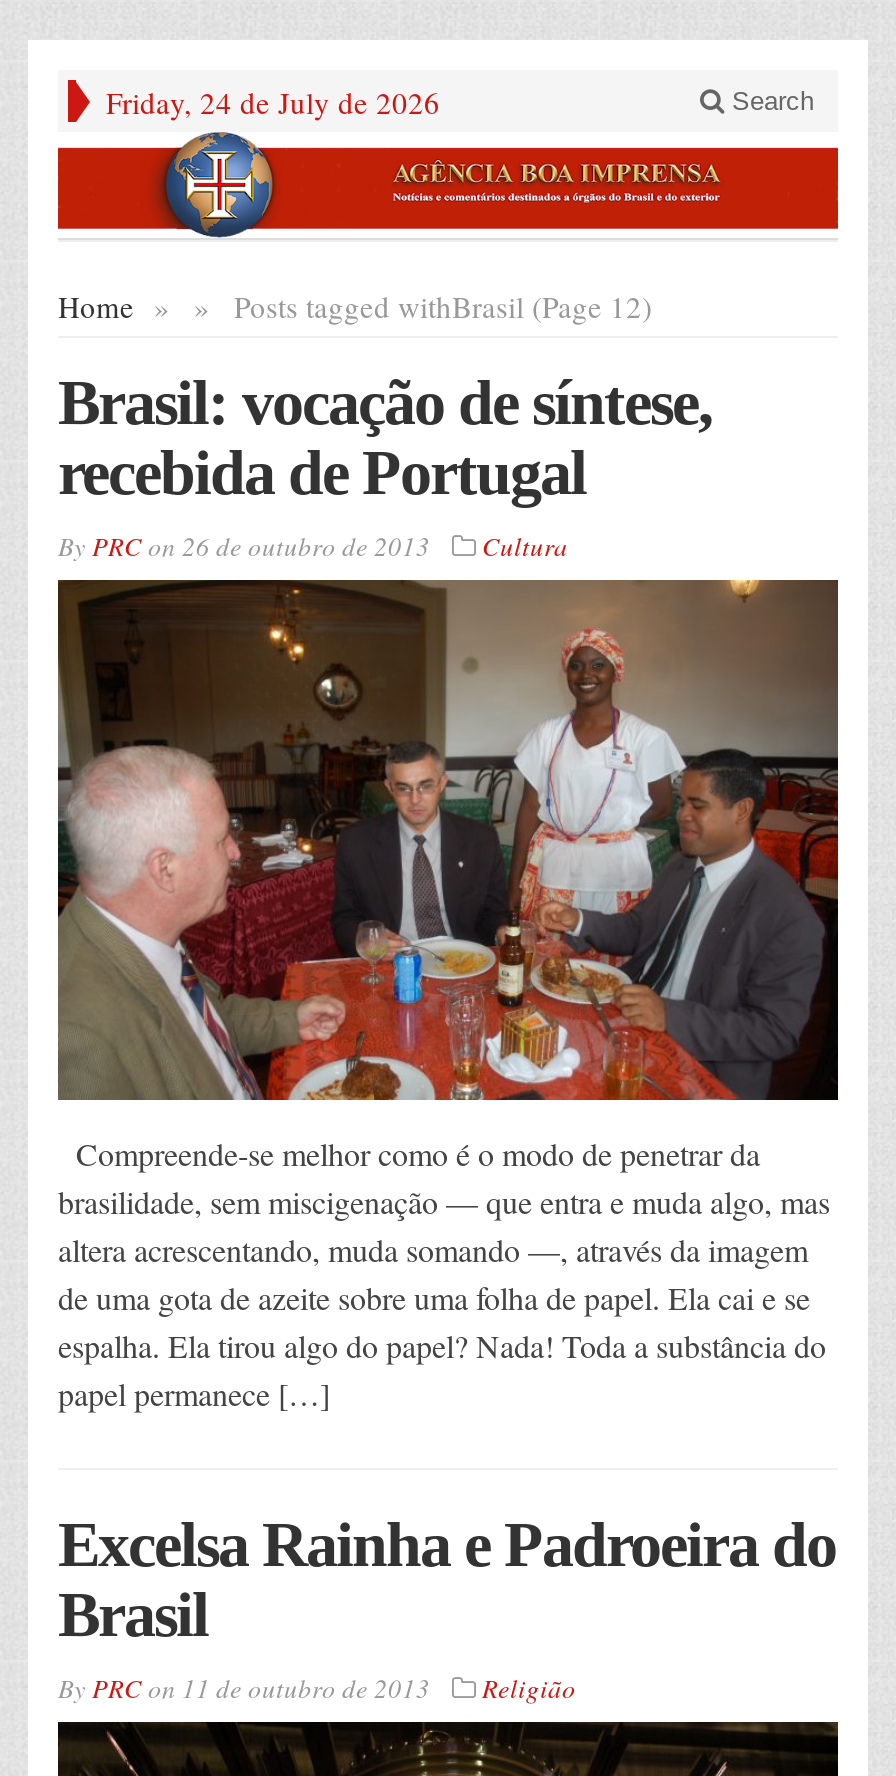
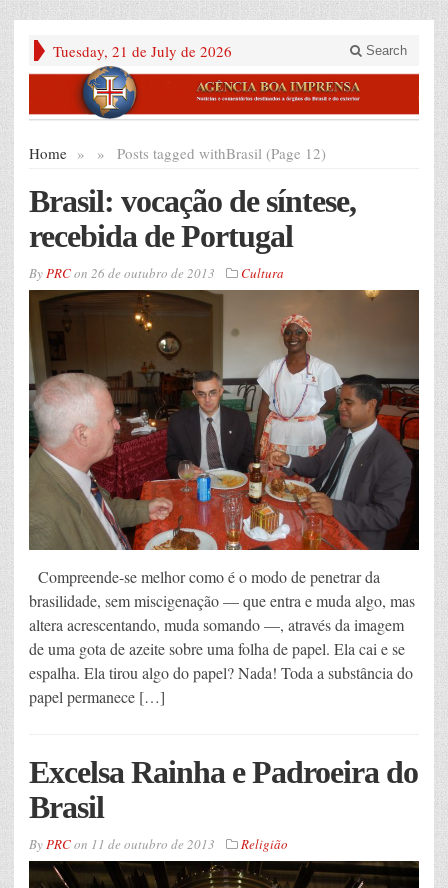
- Friday, 24 de July de 2026
+ Tuesday, 21 de July de 2026
